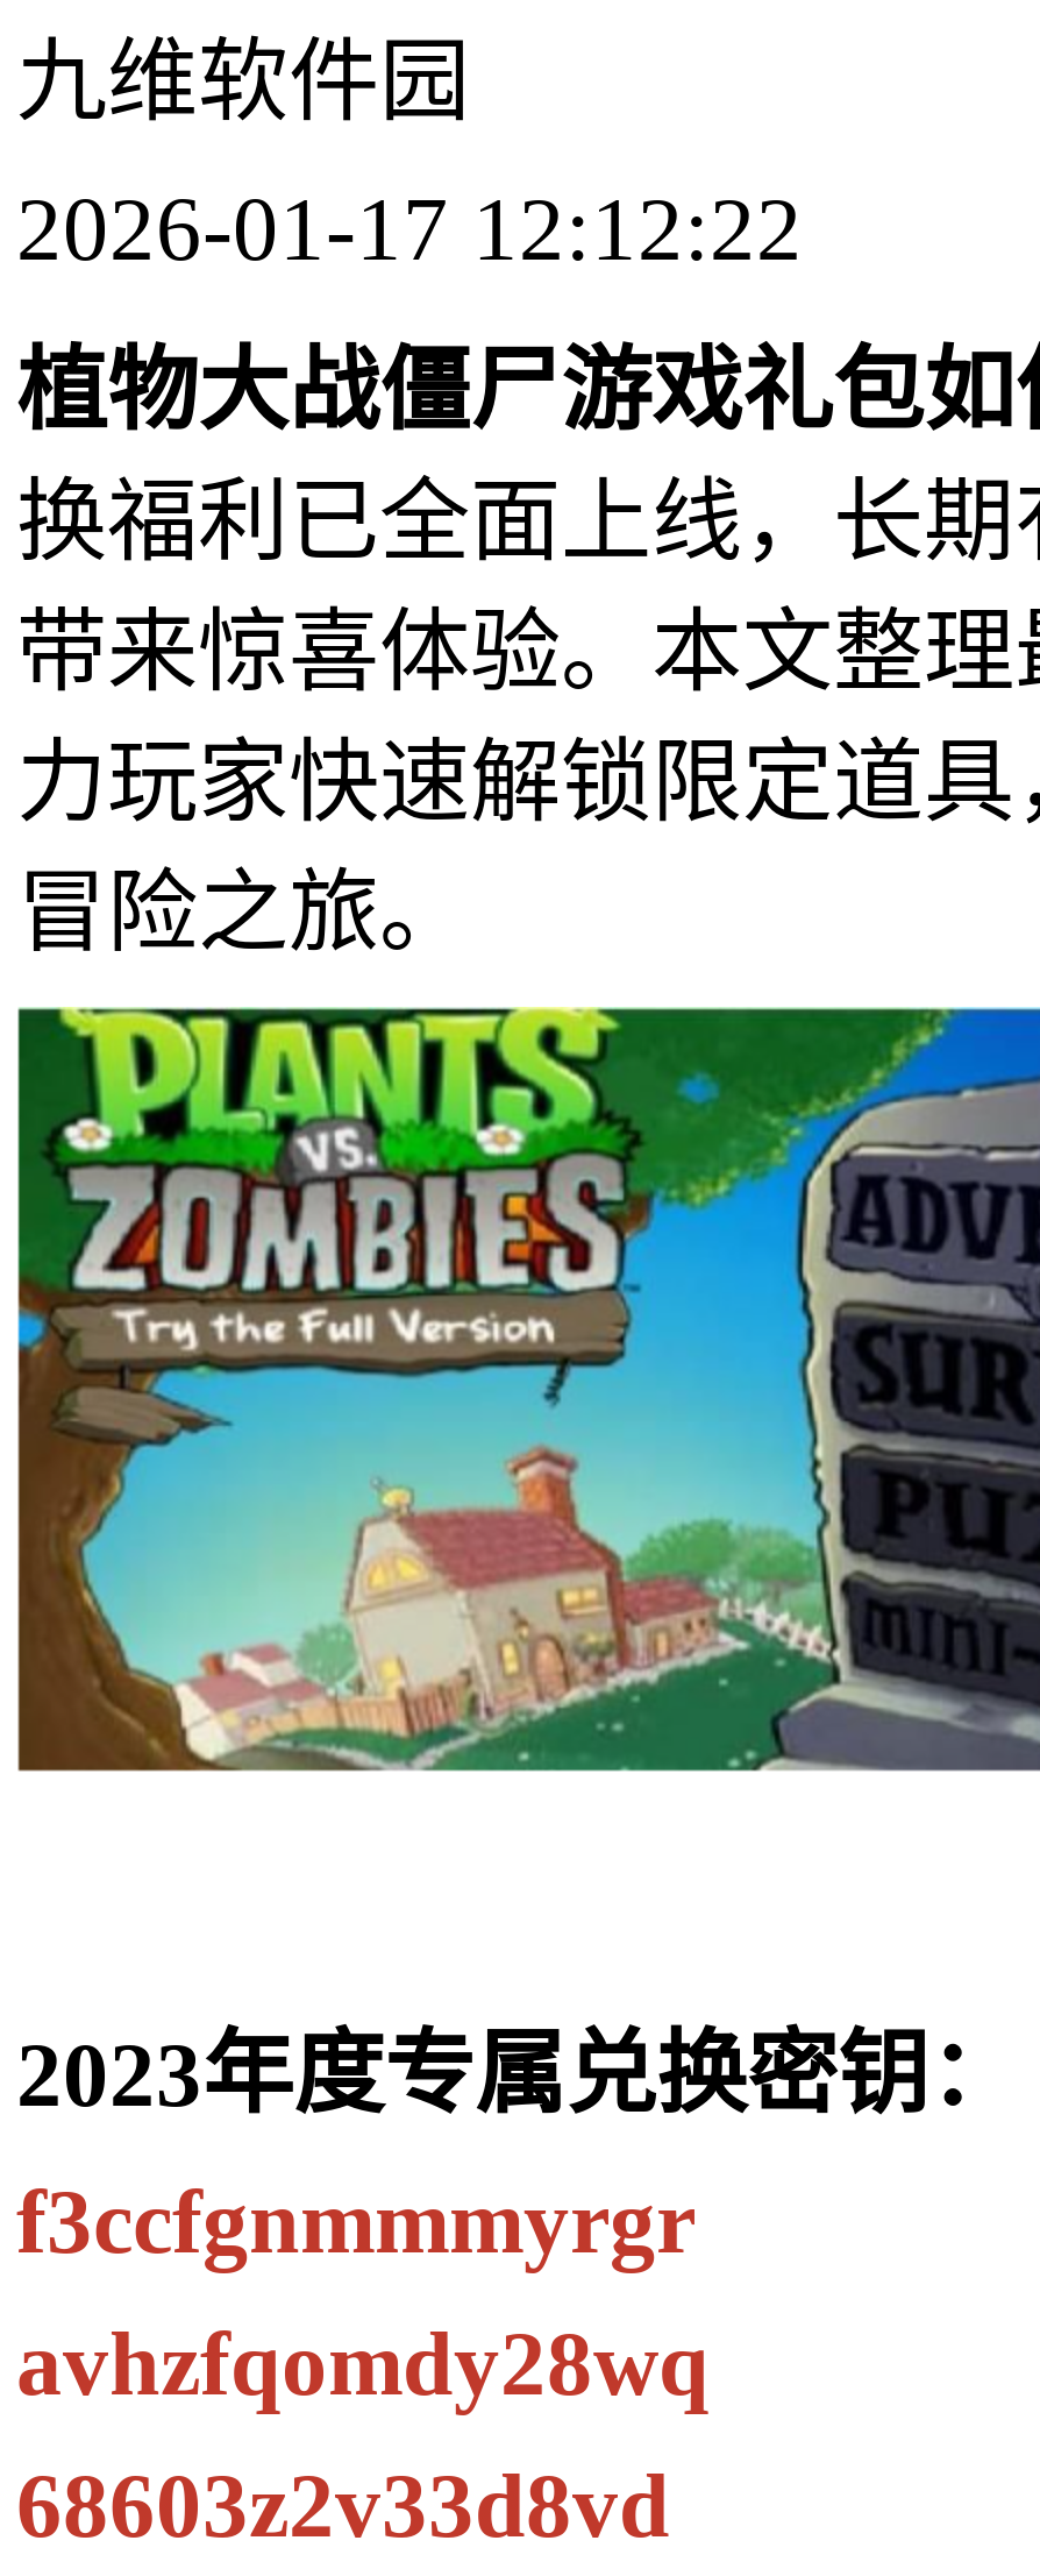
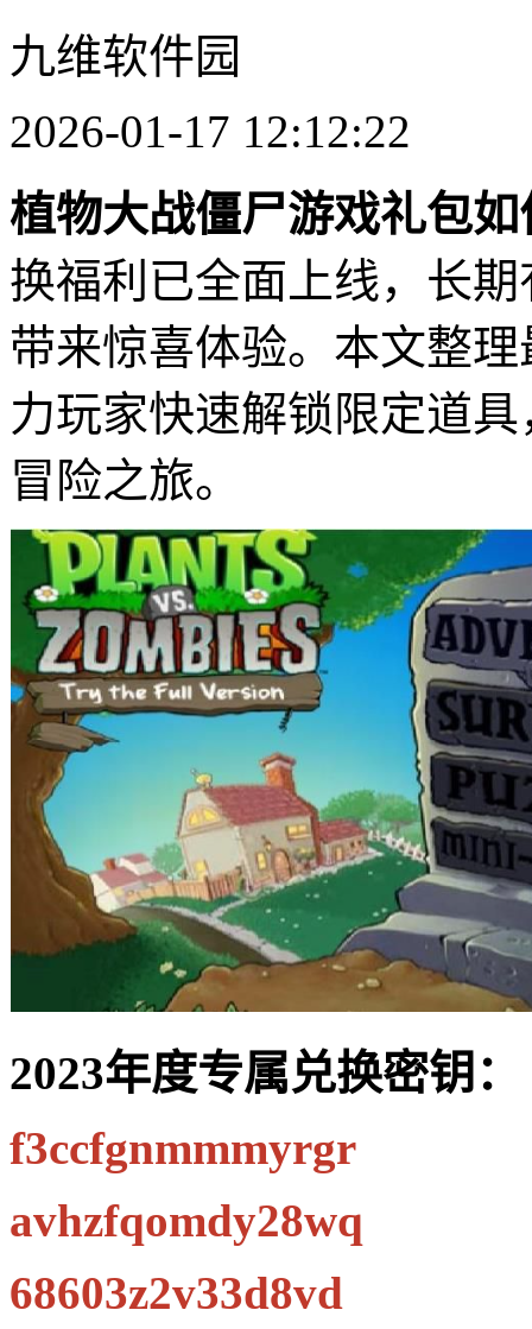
+ [image]
